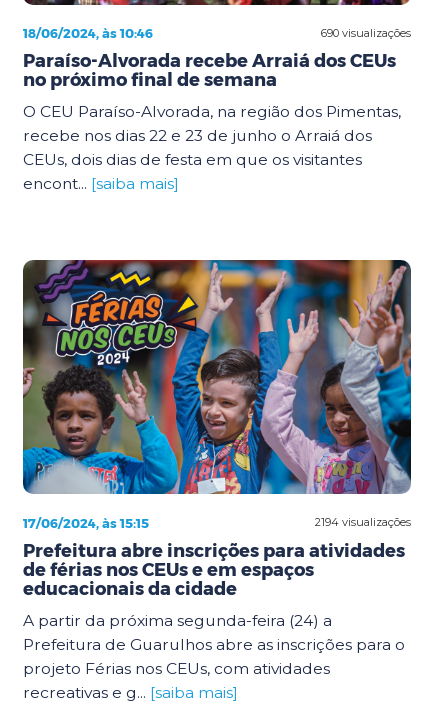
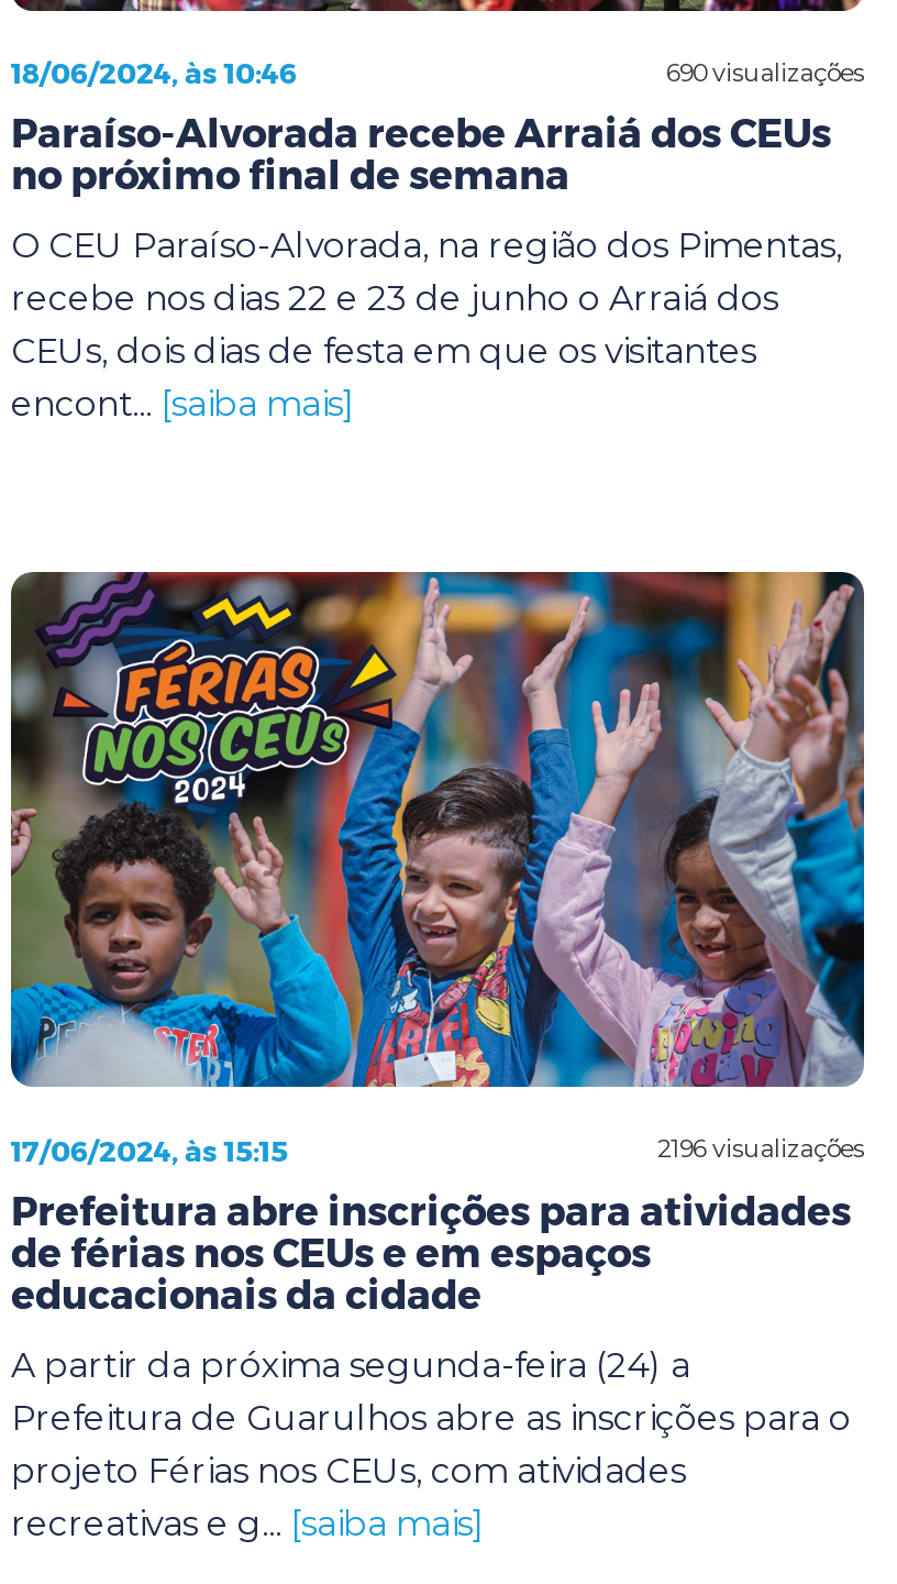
- 2194 visualizações
+ 2196 visualizações
